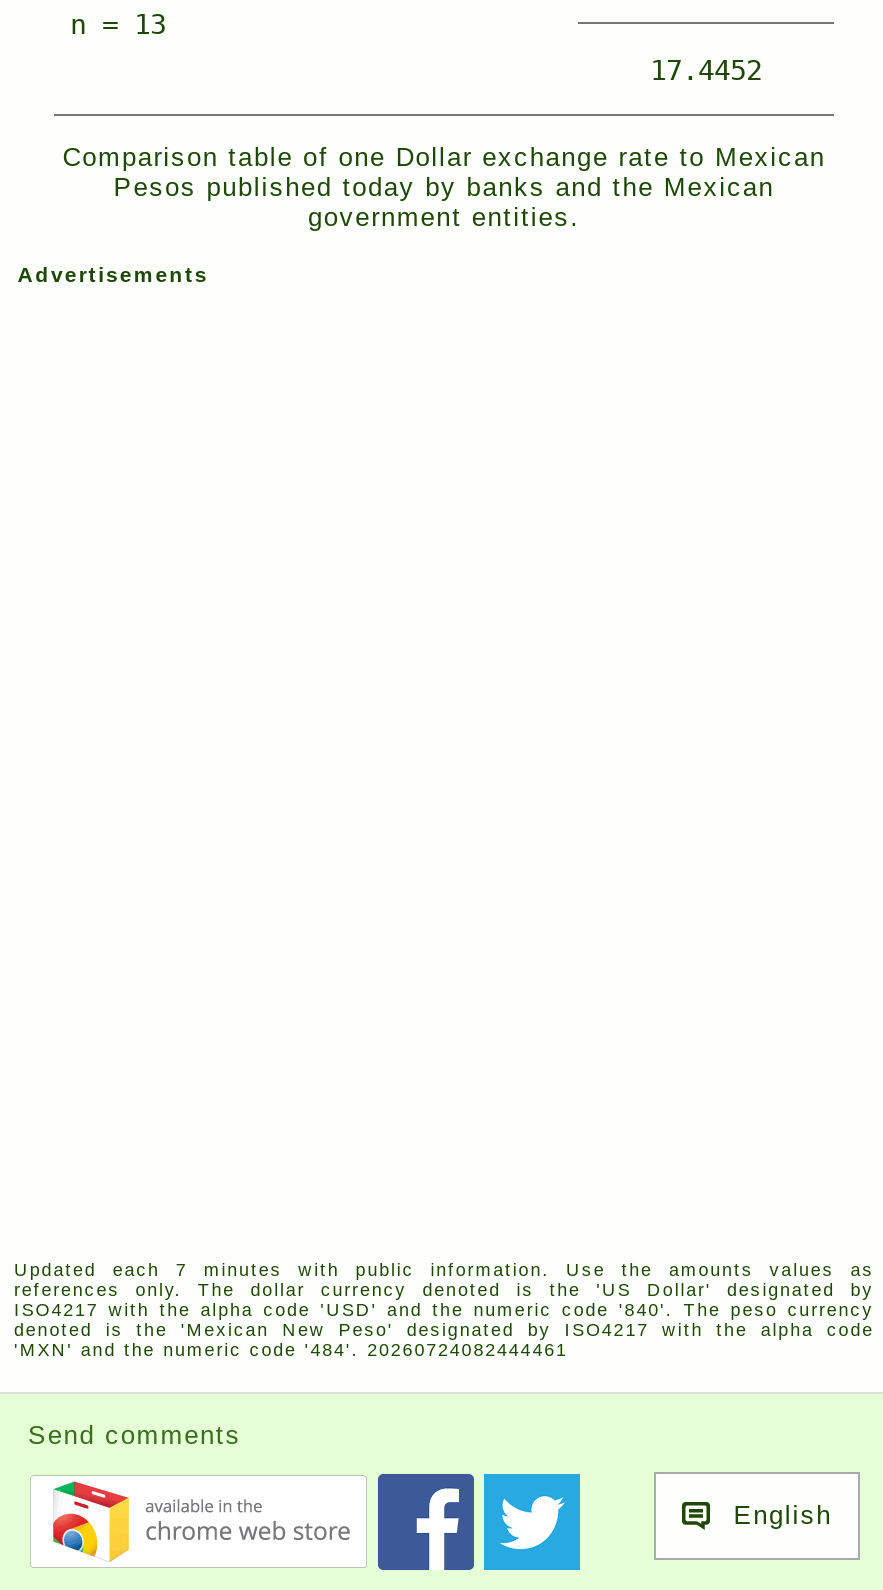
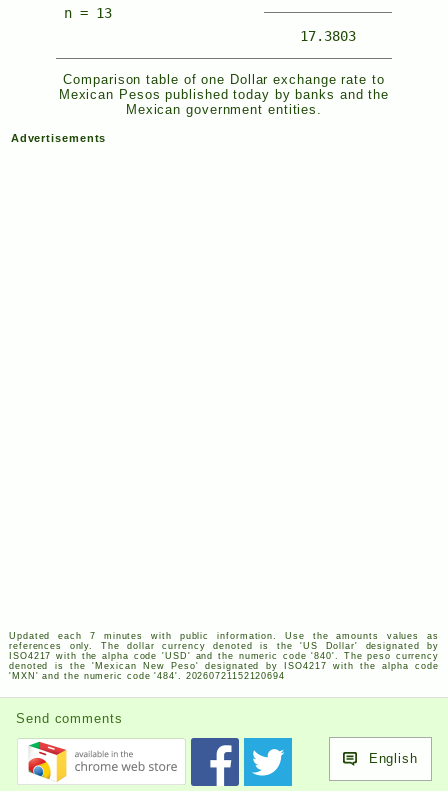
- 17.4452
+ 17.3803

- ' MXN ' and the numeric code '484'. 20260724082444461
+ ' MXN ' and the numeric code '484'. 20260721152120694
